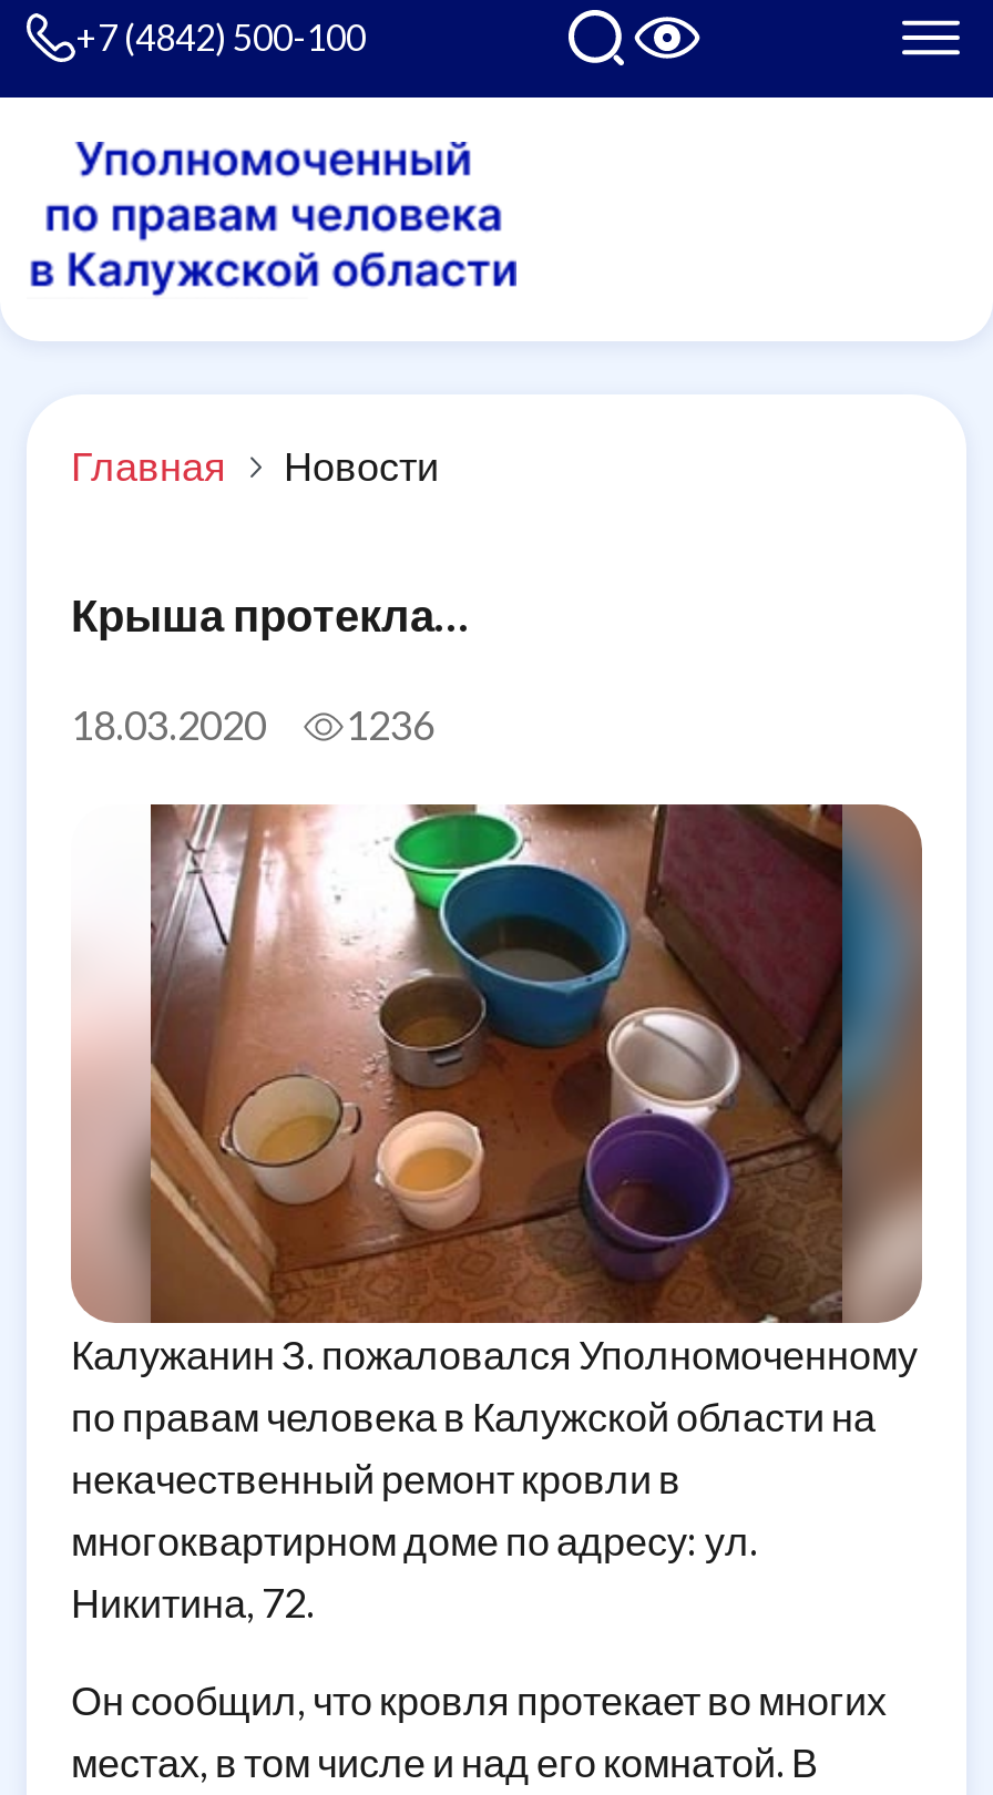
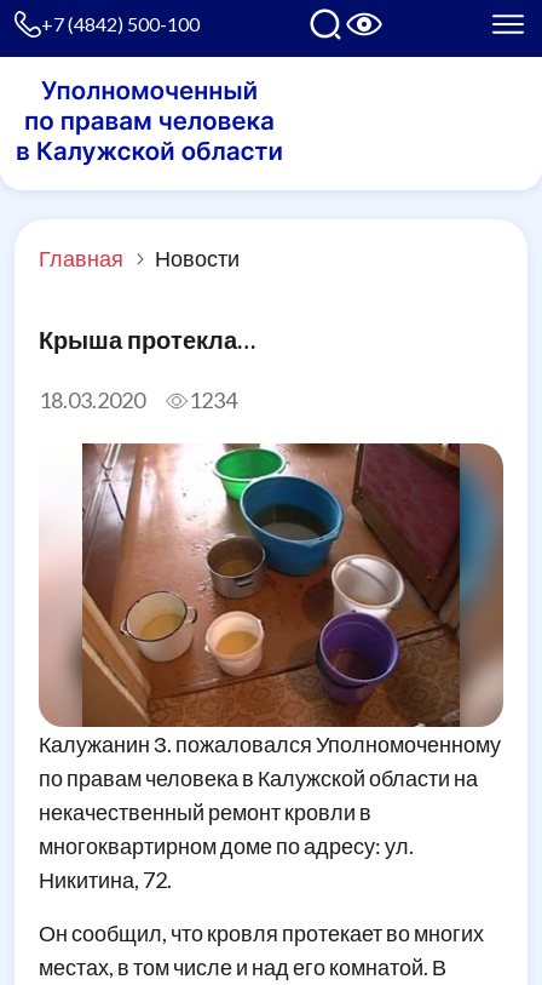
- 18.03.2020 1236
+ 18.03.2020 1234
